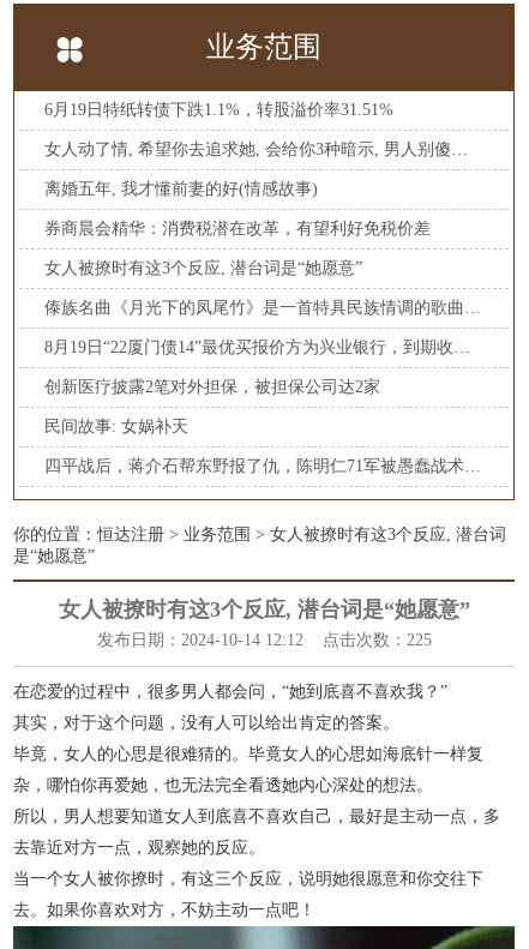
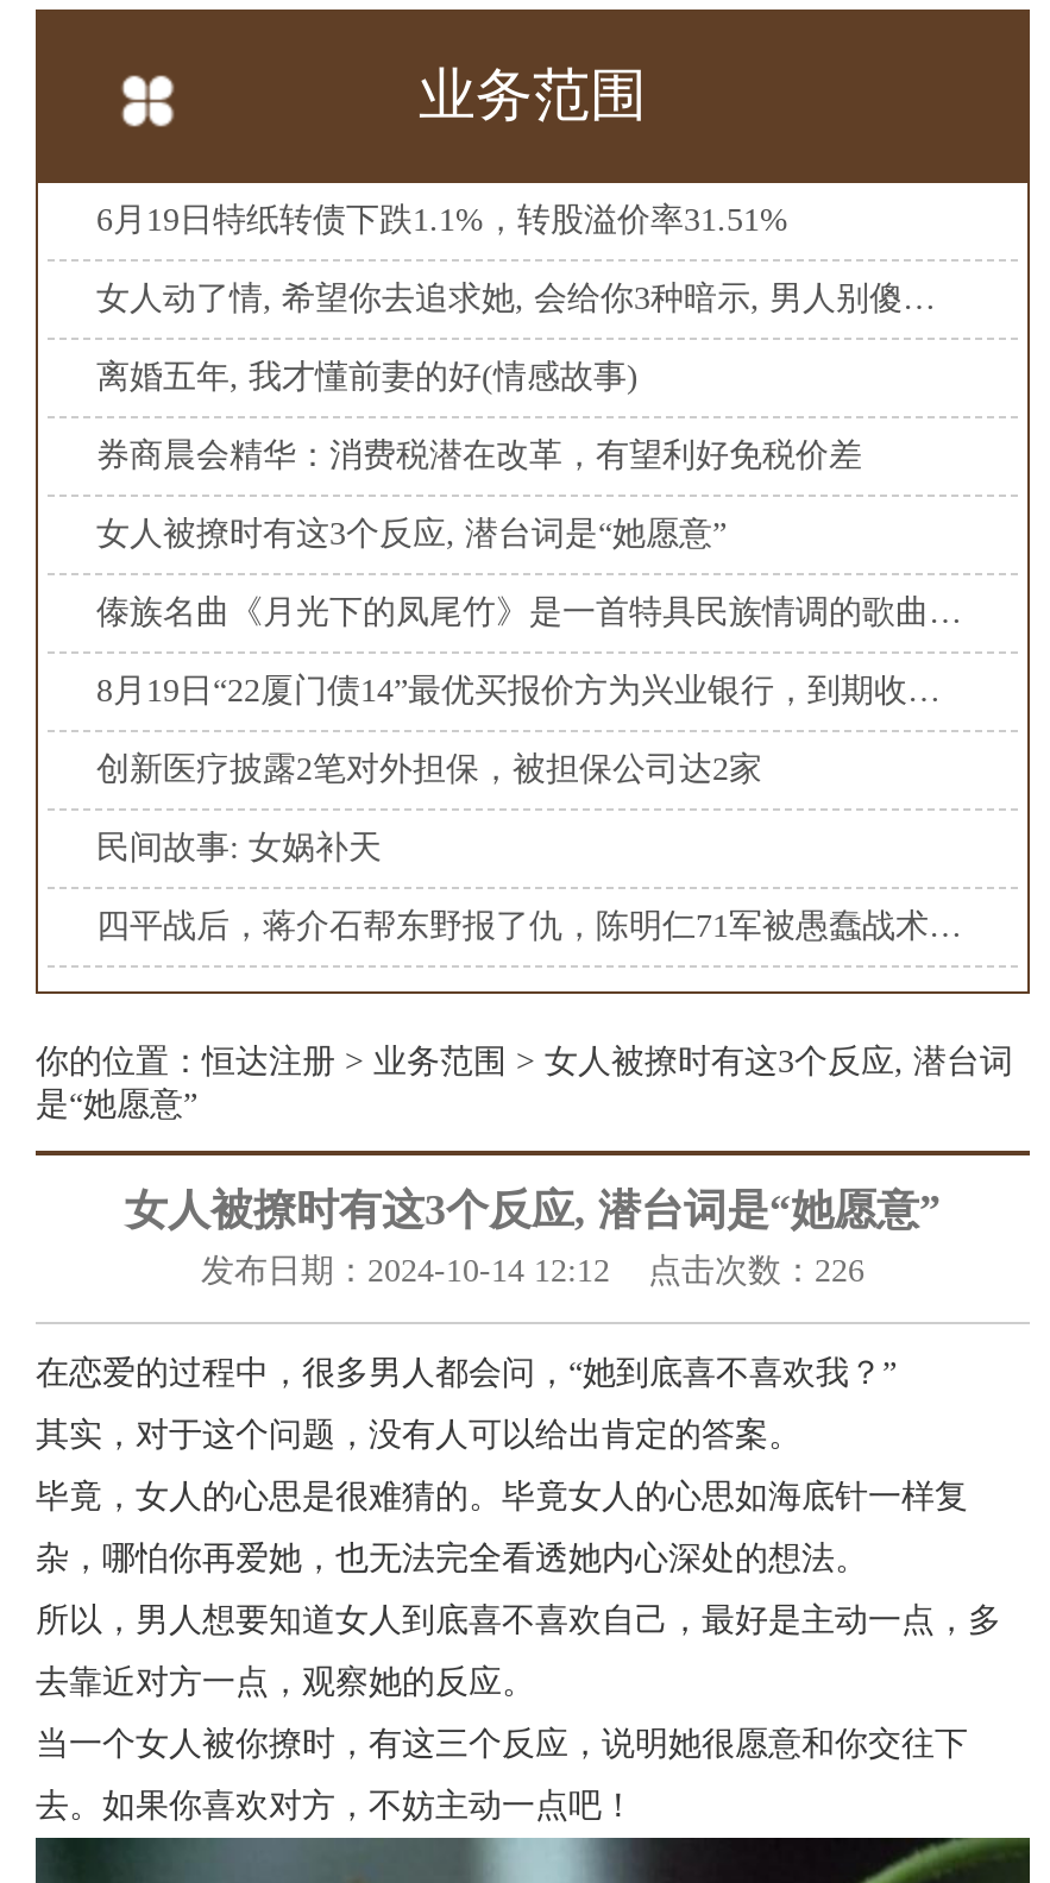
- 发布日期：2024-10-14 12:12 点击次数：225
+ 发布日期：2024-10-14 12:12 点击次数：226
